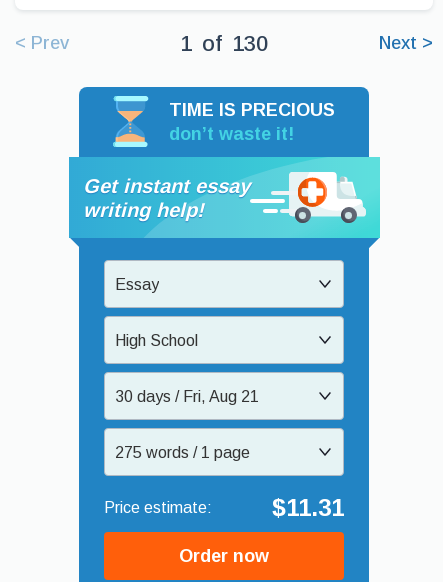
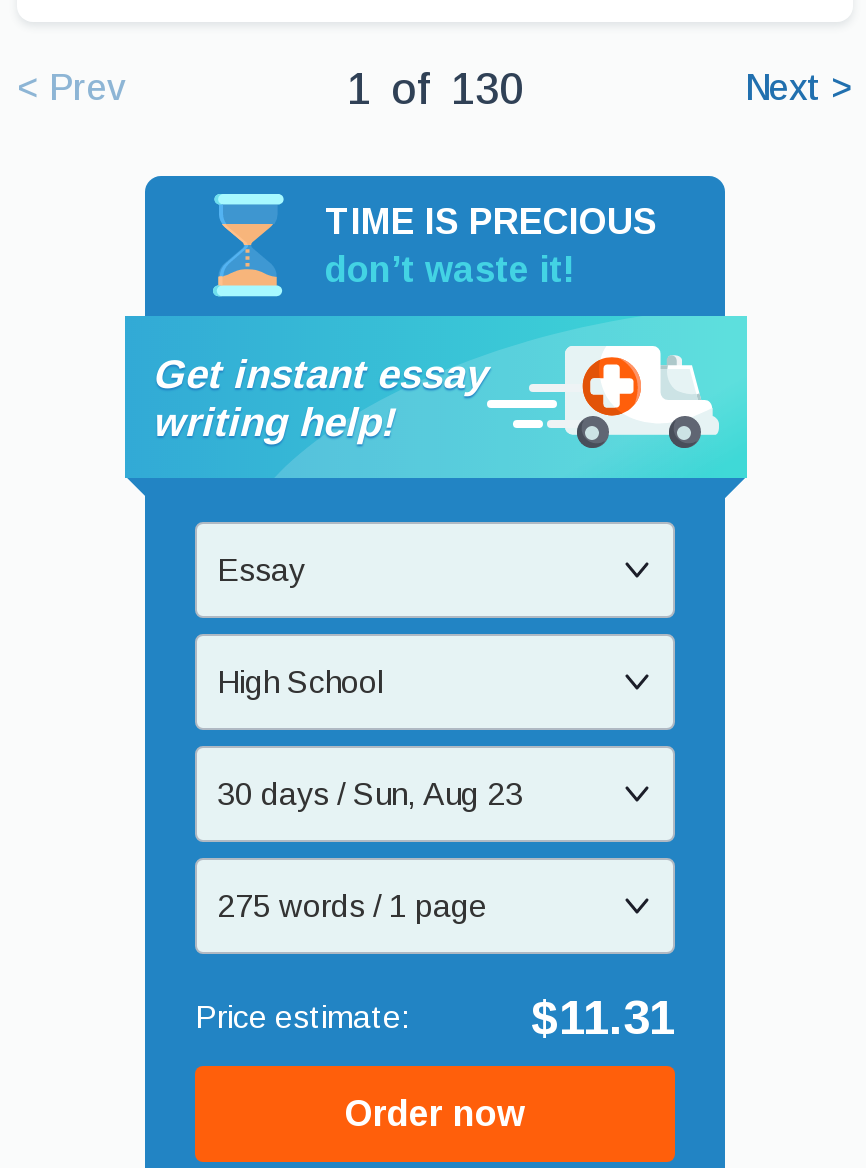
- 30 days / Fri, Aug 21
+ 30 days / Sun, Aug 23
